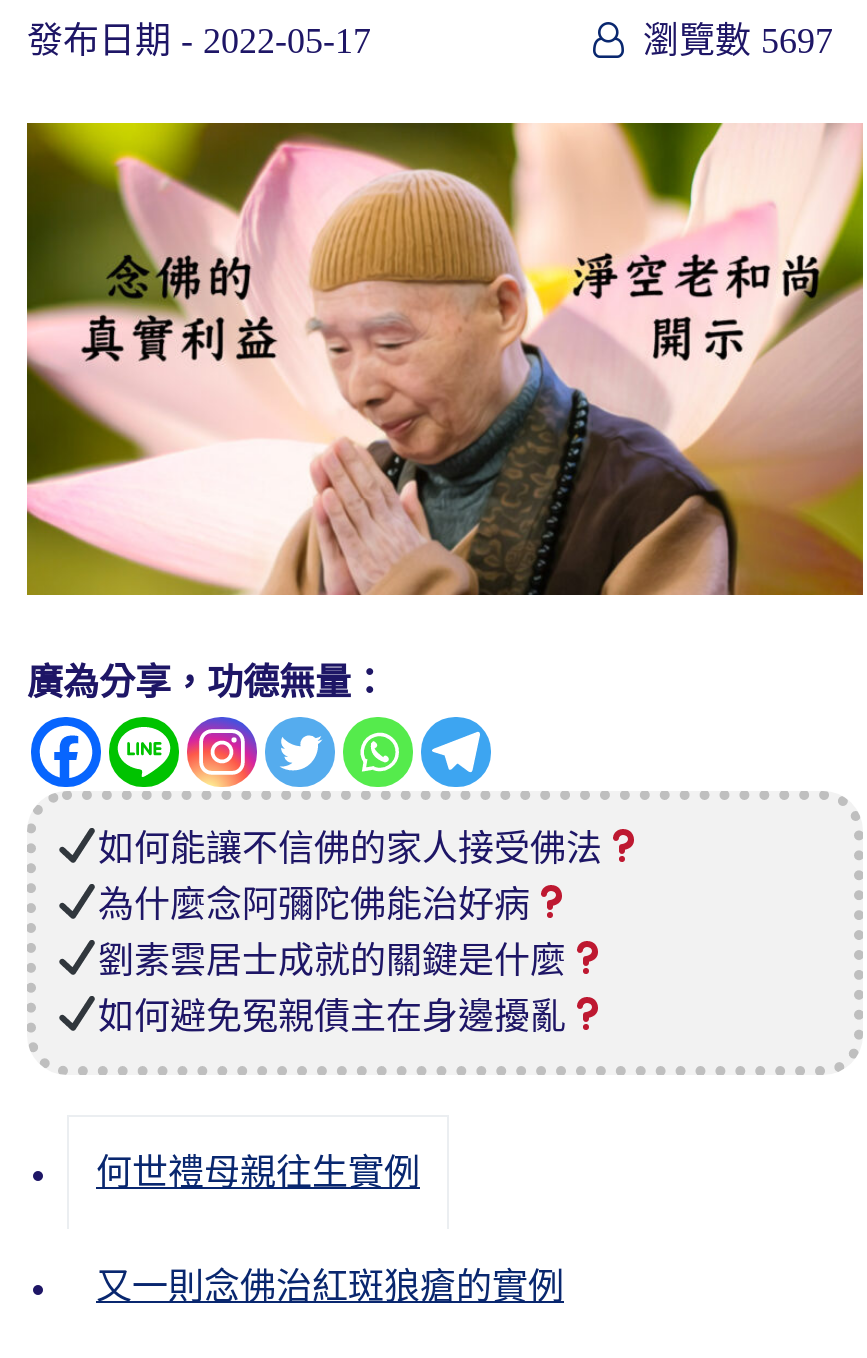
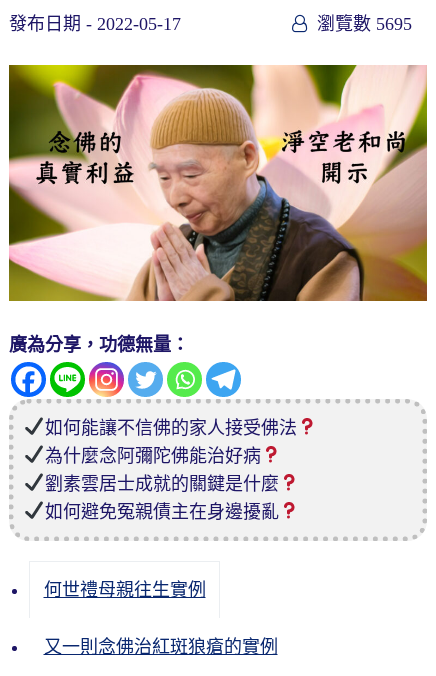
- 瀏覽數 5697
+ 瀏覽數 5695
